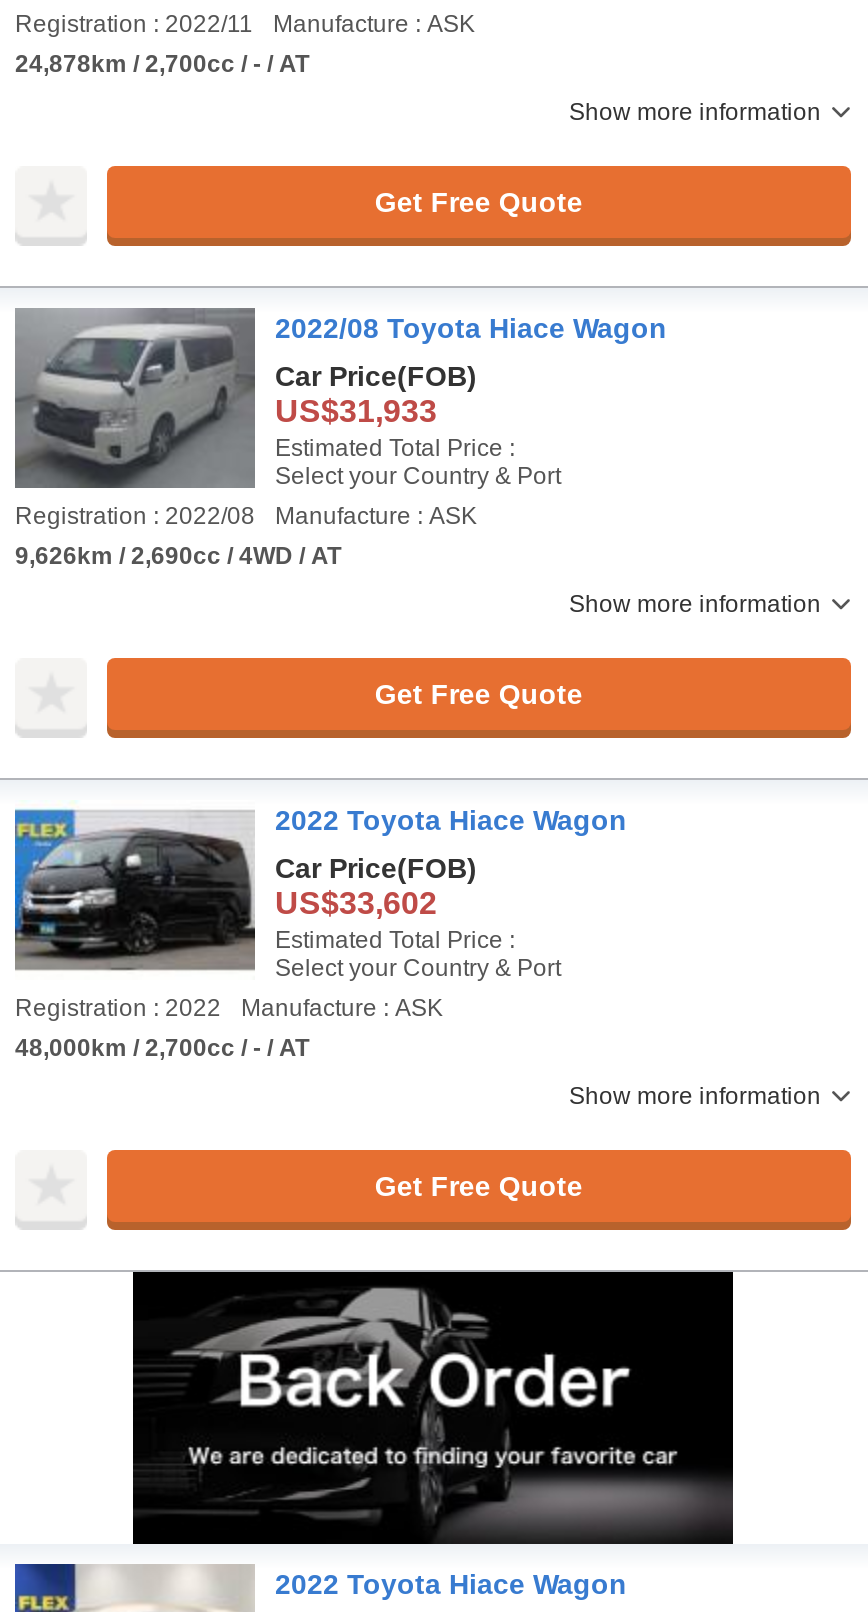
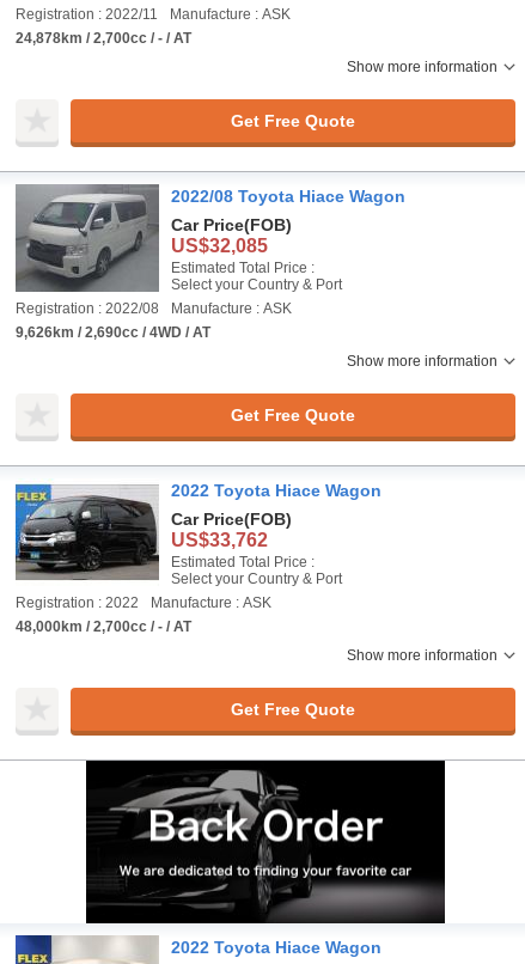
- US$31,933
+ US$32,085

- US$33,602
+ US$33,762
